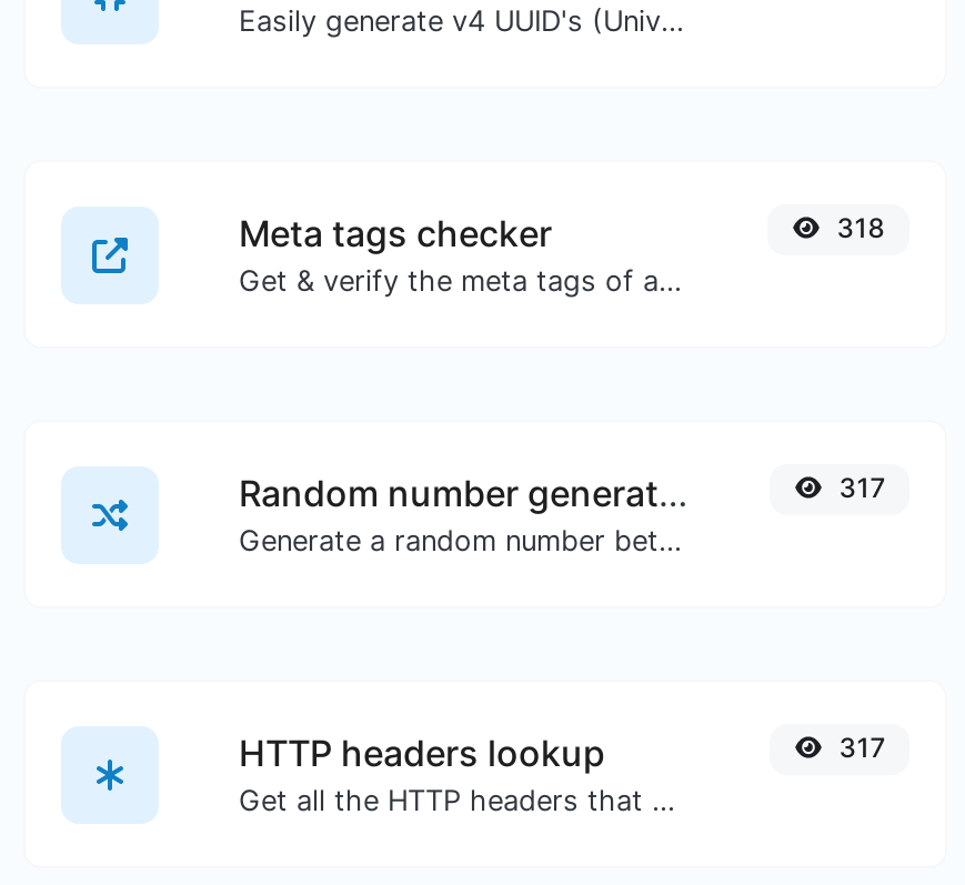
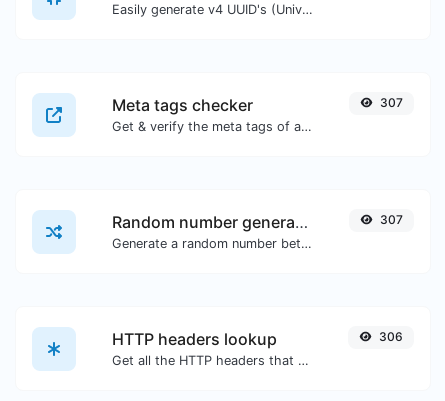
- 318
+ 307

- 317
+ 307

- 317
+ 306
